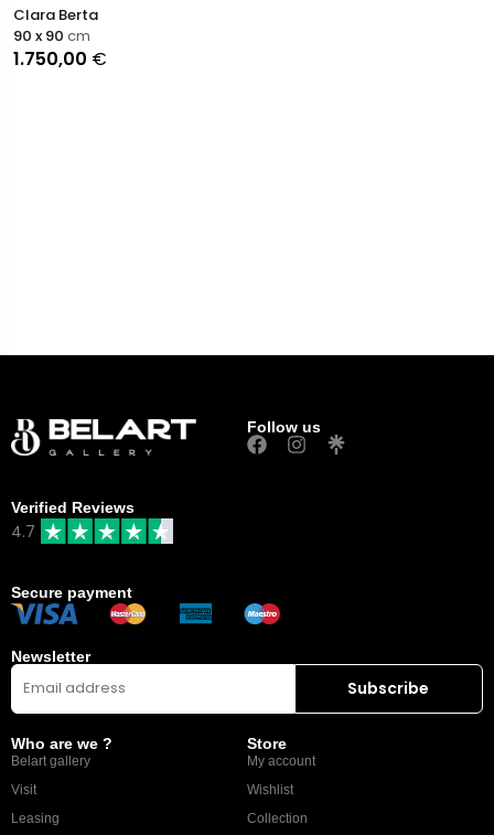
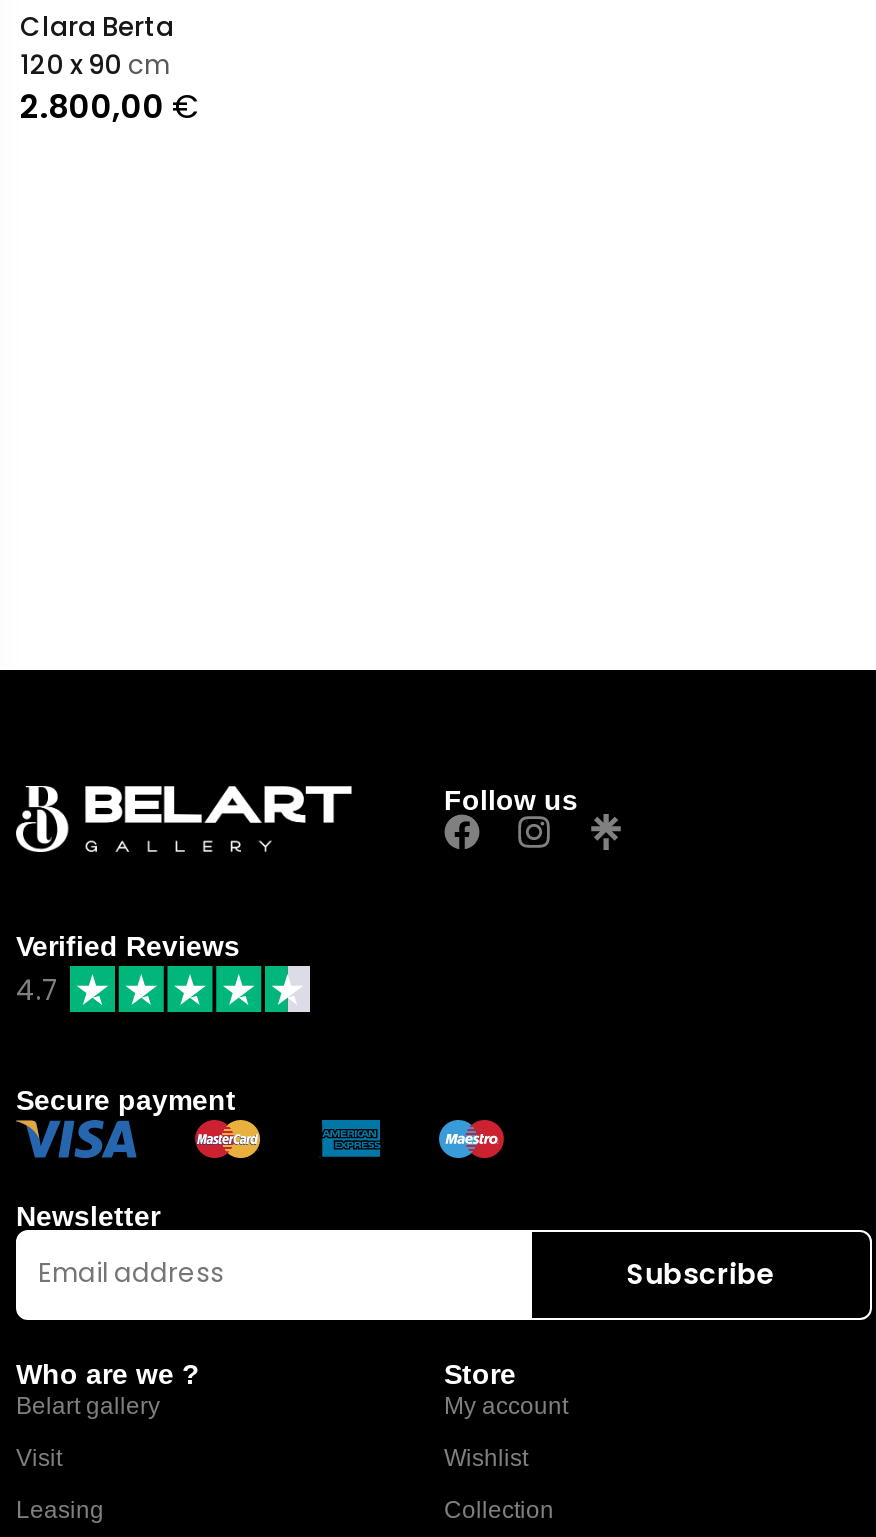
- 90 x 90 cm
+ 120 x 90 cm

- 1.750,00 €
+ 2.800,00 €
